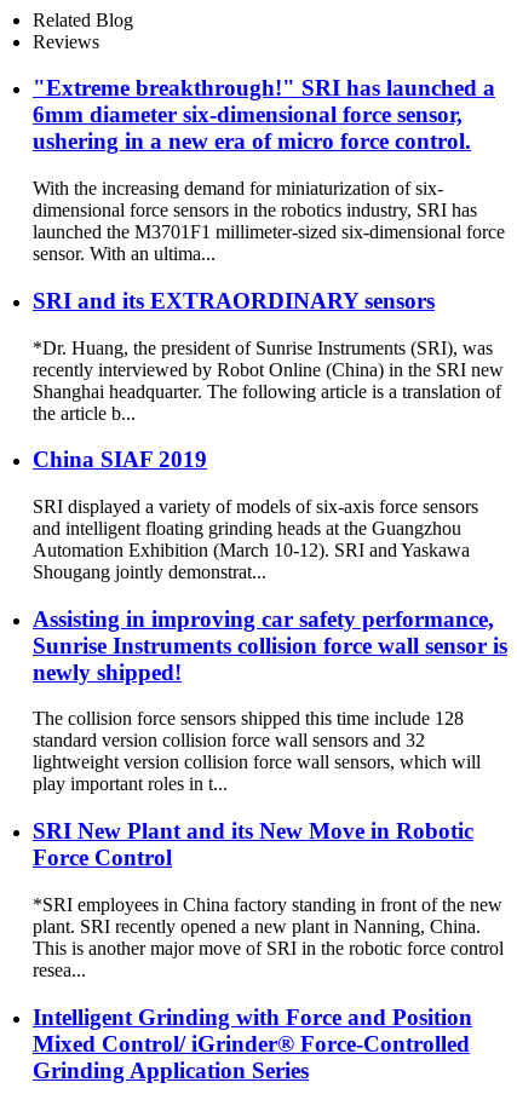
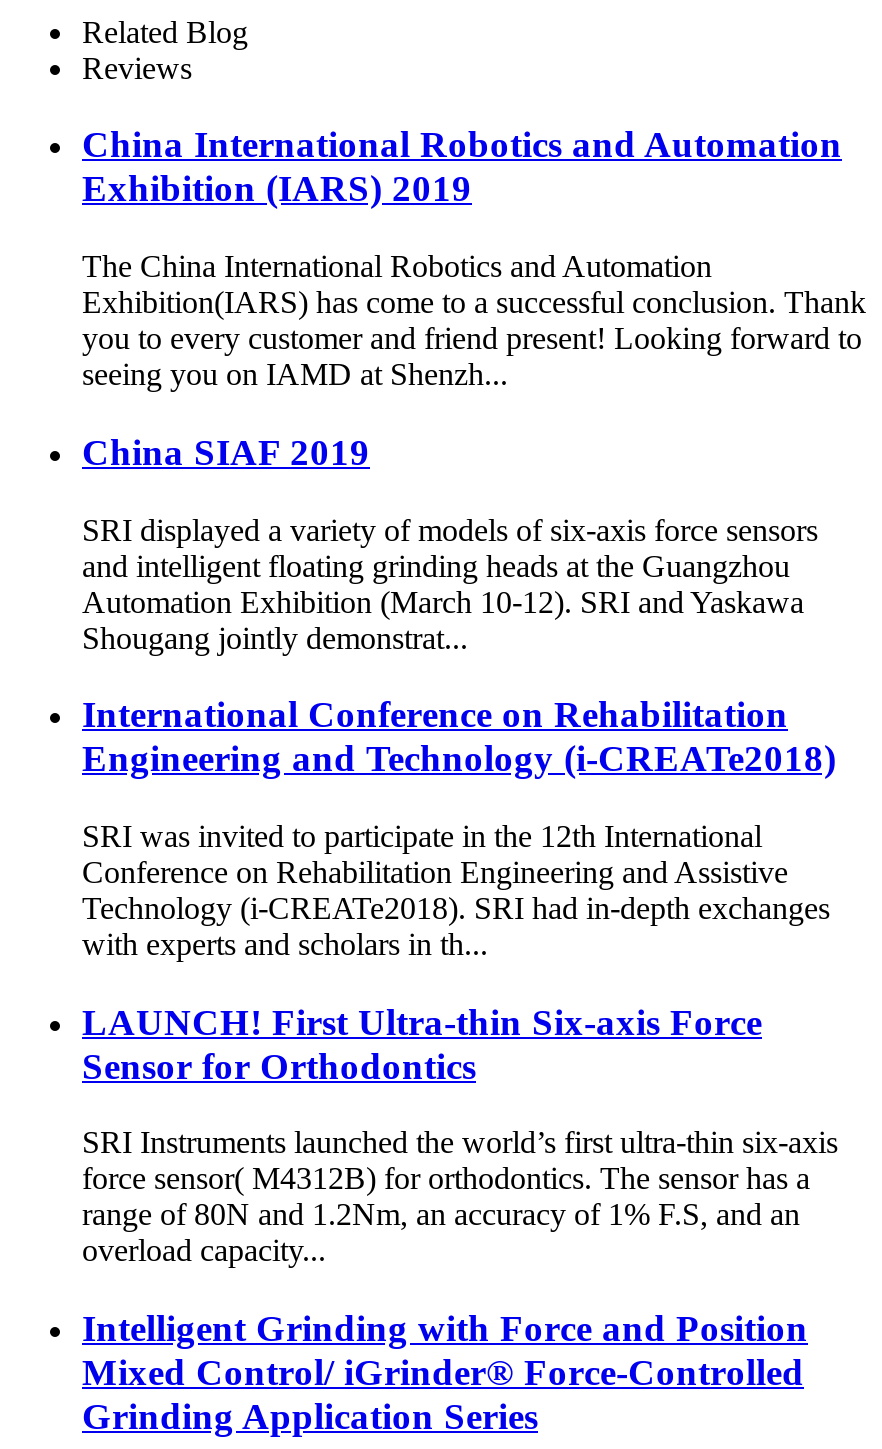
- "Extreme breakthrough!" SRI has launched a
- 6mm diameter six-dimensional force sensor,
- ushering in a new era of micro force control.
- With the increasing demand for miniaturization of six-
- dimensional force sensors in the robotics industry, SRI has
- launched the M3701F1 millimeter-sized six-dimensional force
- sensor. With an ultima...
- SRI and its EXTRAORDINARY sensors
- *Dr. Huang, the president of Sunrise Instruments (SRI), was
- recently interviewed by Robot Online (China) in the SRI new
- Shanghai headquarter. The following article is a translation of
- the article b...
+ China International Robotics and Automation
+ Exhibition (IARS) 2019
+ The China International Robotics and Automation
+ Exhibition(IARS) has come to a successful conclusion. Thank
+ you to every customer and friend present! Looking forward to
+ seeing you on IAMD at Shenzh...

- Assisting in improving car safety performance,
- Sunrise Instruments collision force wall sensor is
- newly shipped!
+ International Conference on Rehabilitation
+ Engineering and Technology (i-CREATe2018)

- The collision force sensors shipped this time include 128
- standard version collision force wall sensors and 32
- lightweight version collision force wall sensors, which will
- play important roles in t...
+ SRI was invited to participate in the 12th International
+ Conference on Rehabilitation Engineering and Assistive
+ Technology (i-CREATe2018). SRI had in-depth exchanges
+ with experts and scholars in th...

- SRI New Plant and its New Move in Robotic
- Force Control
+ LAUNCH! First Ultra-thin Six-axis Force
+ Sensor for Orthodontics

- *SRI employees in China factory standing in front of the new
- plant. SRI recently opened a new plant in Nanning, China.
- This is another major move of SRI in the robotic force control
- resea...
+ SRI Instruments launched the world’s first ultra-thin six-axis
+ force sensor( M4312B) for orthodontics. The sensor has a
+ range of 80N and 1.2Nm, an accuracy of 1% F.S, and an
+ overload capacity...
